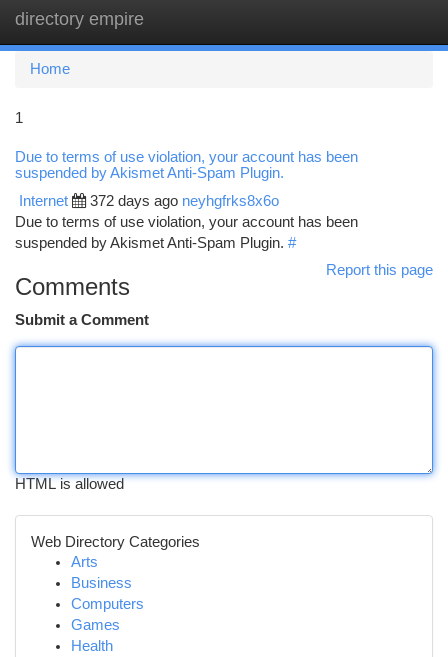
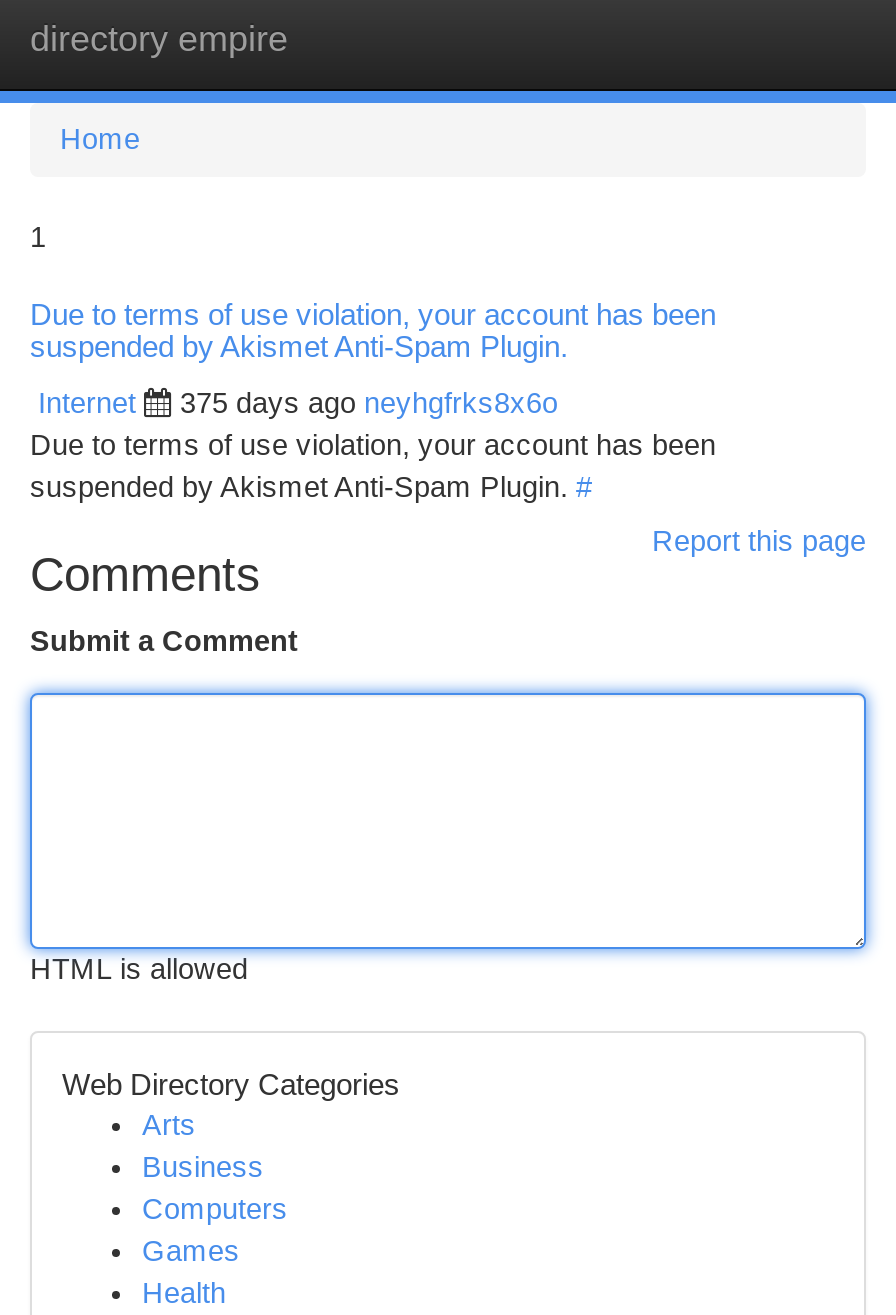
- 372 days ago neyhgfrks8x6o
+ 375 days ago neyhgfrks8x6o
